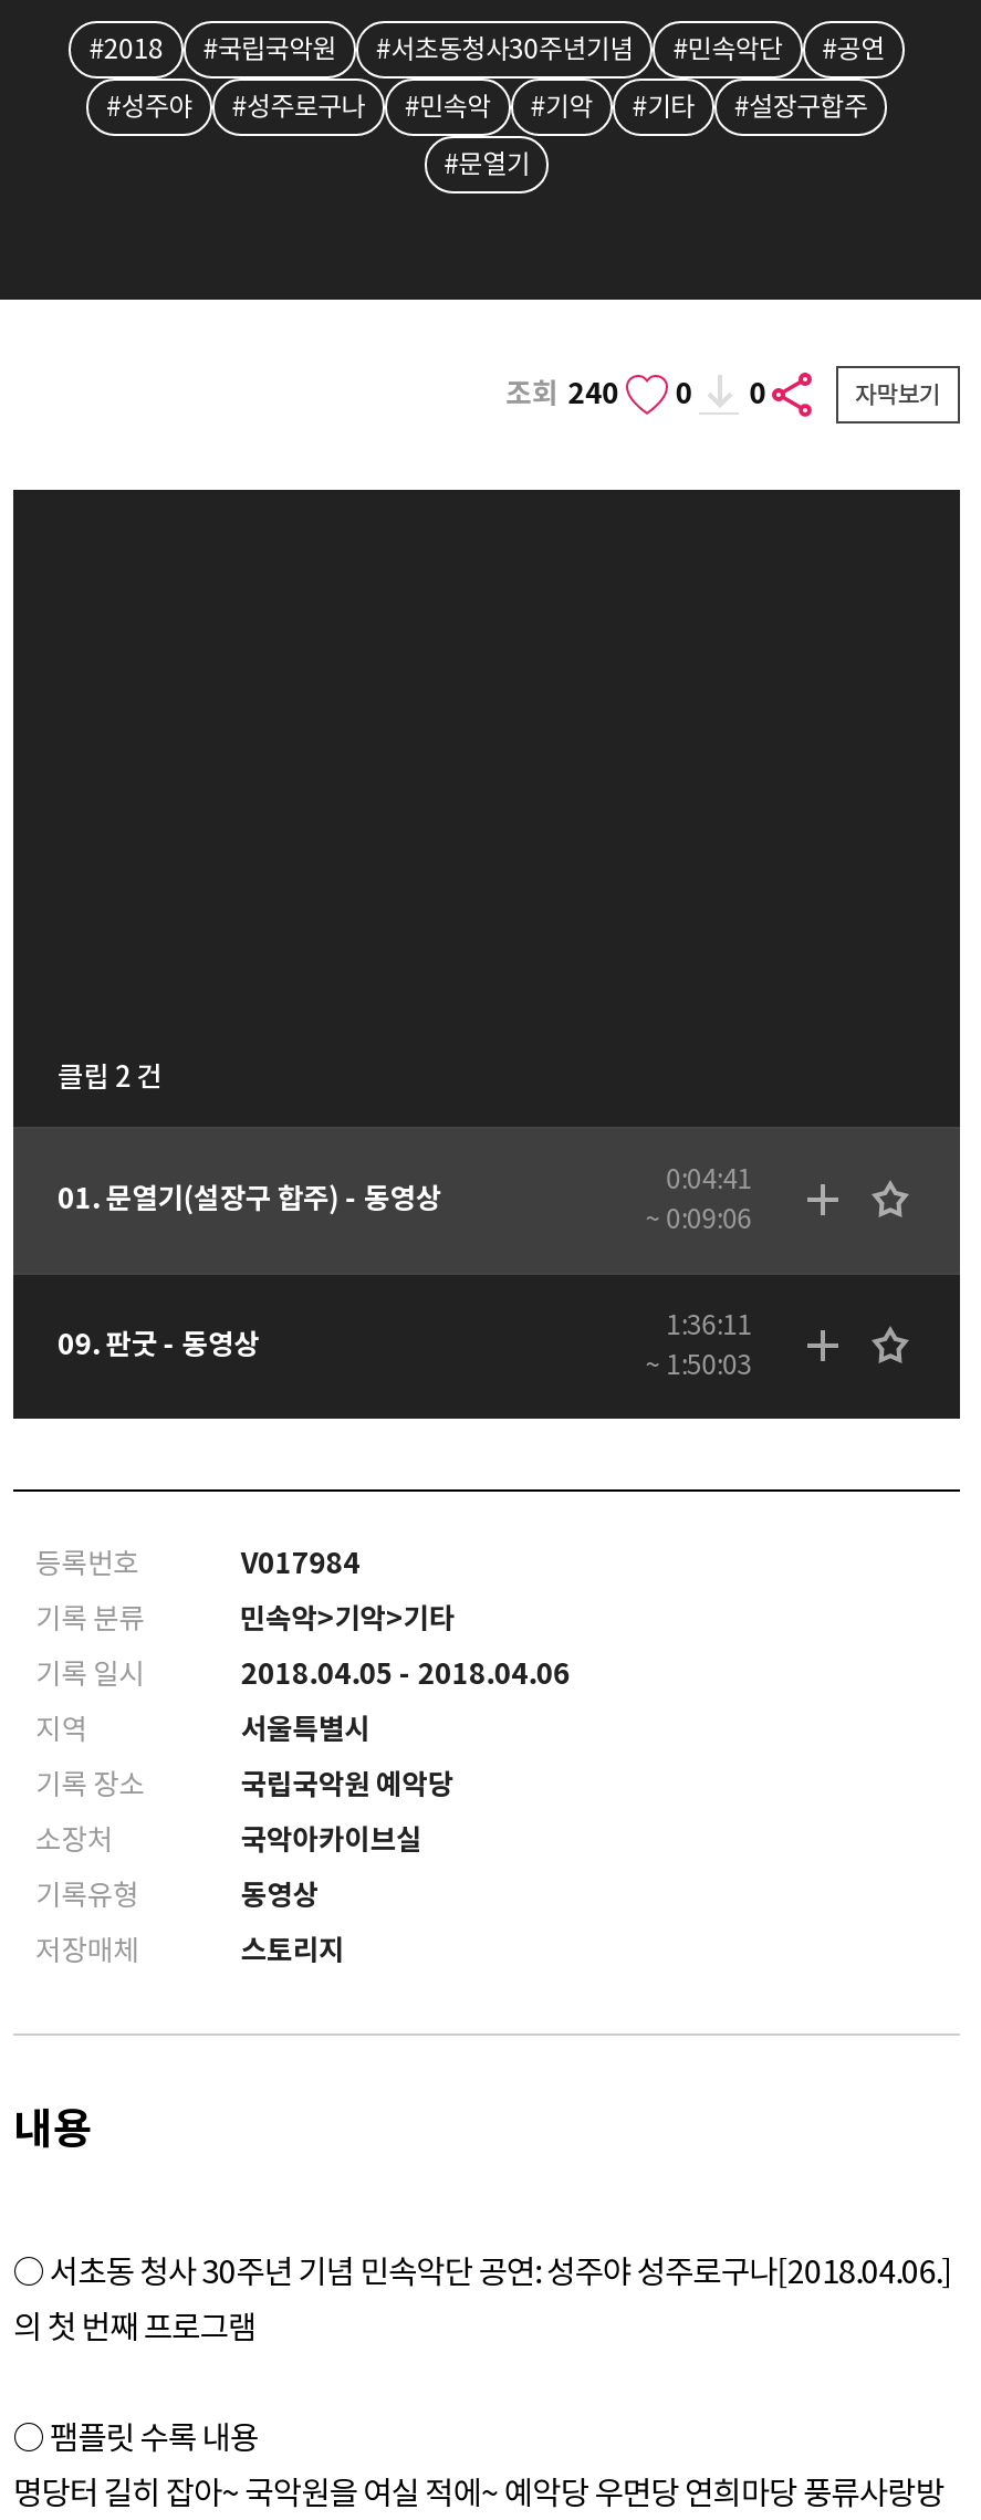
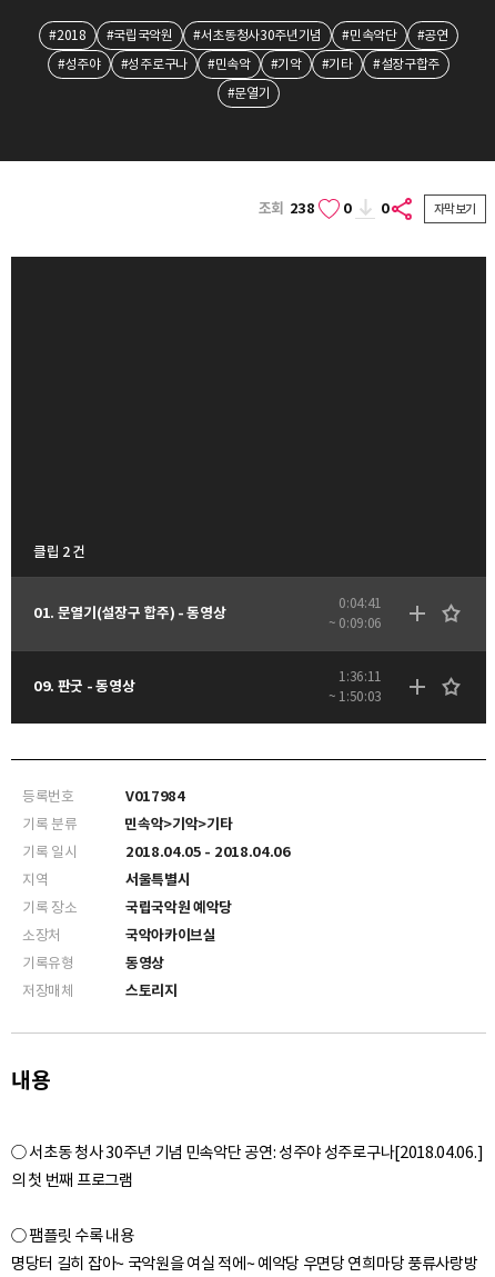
- 조회 240 0 0
+ 조회 238 0 0
